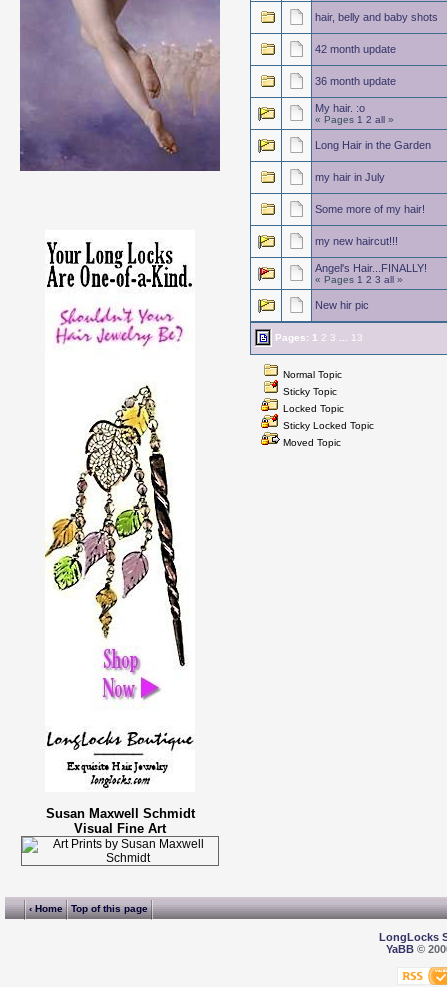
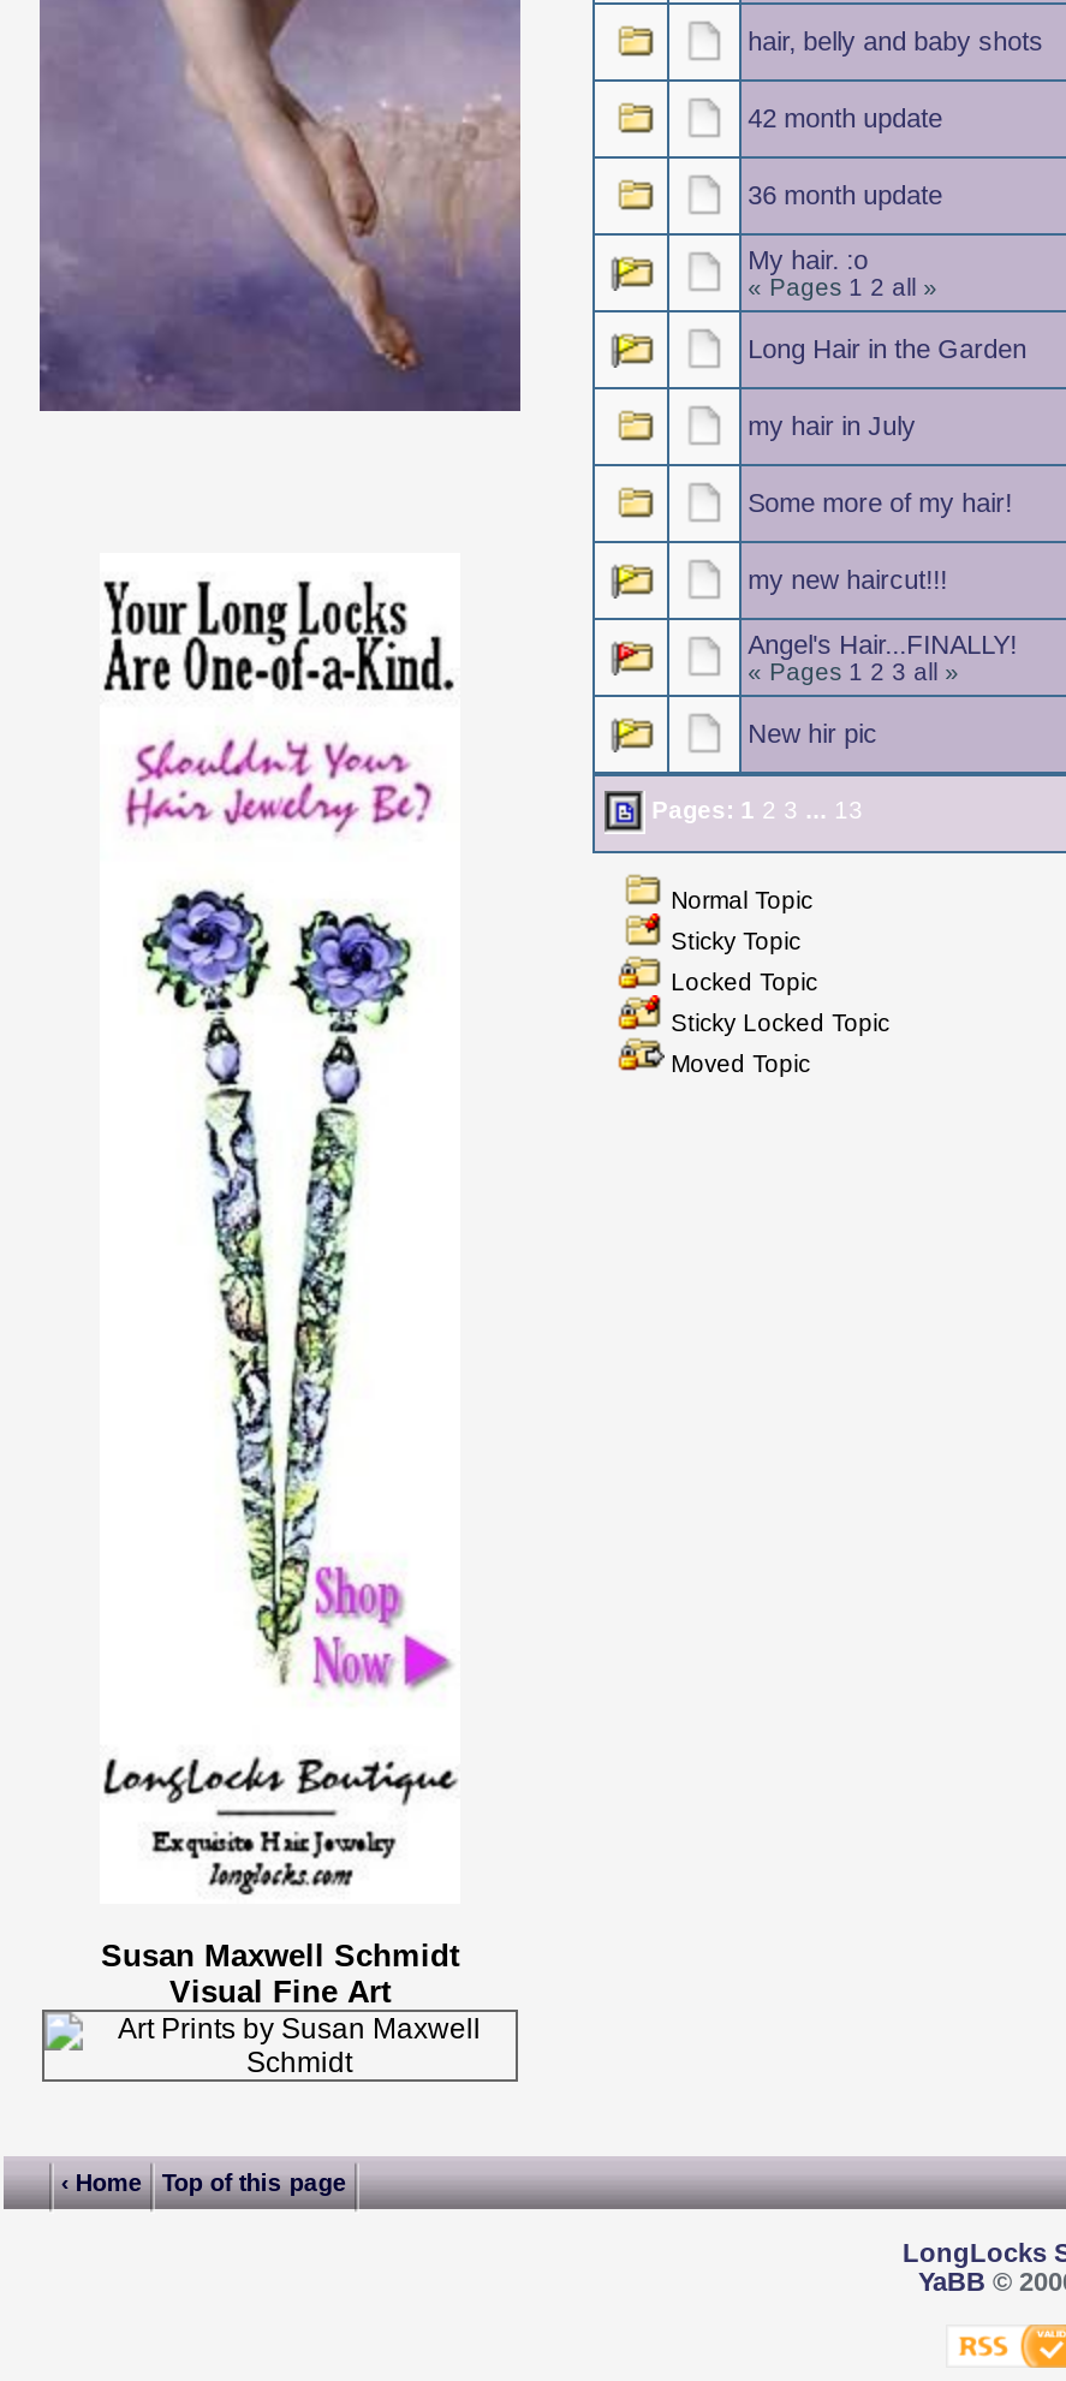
- [image]
+ [image]
